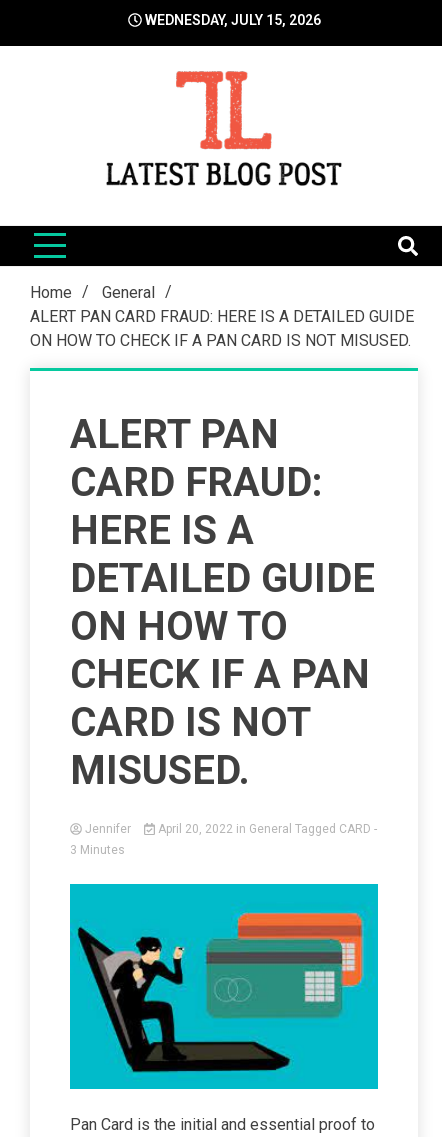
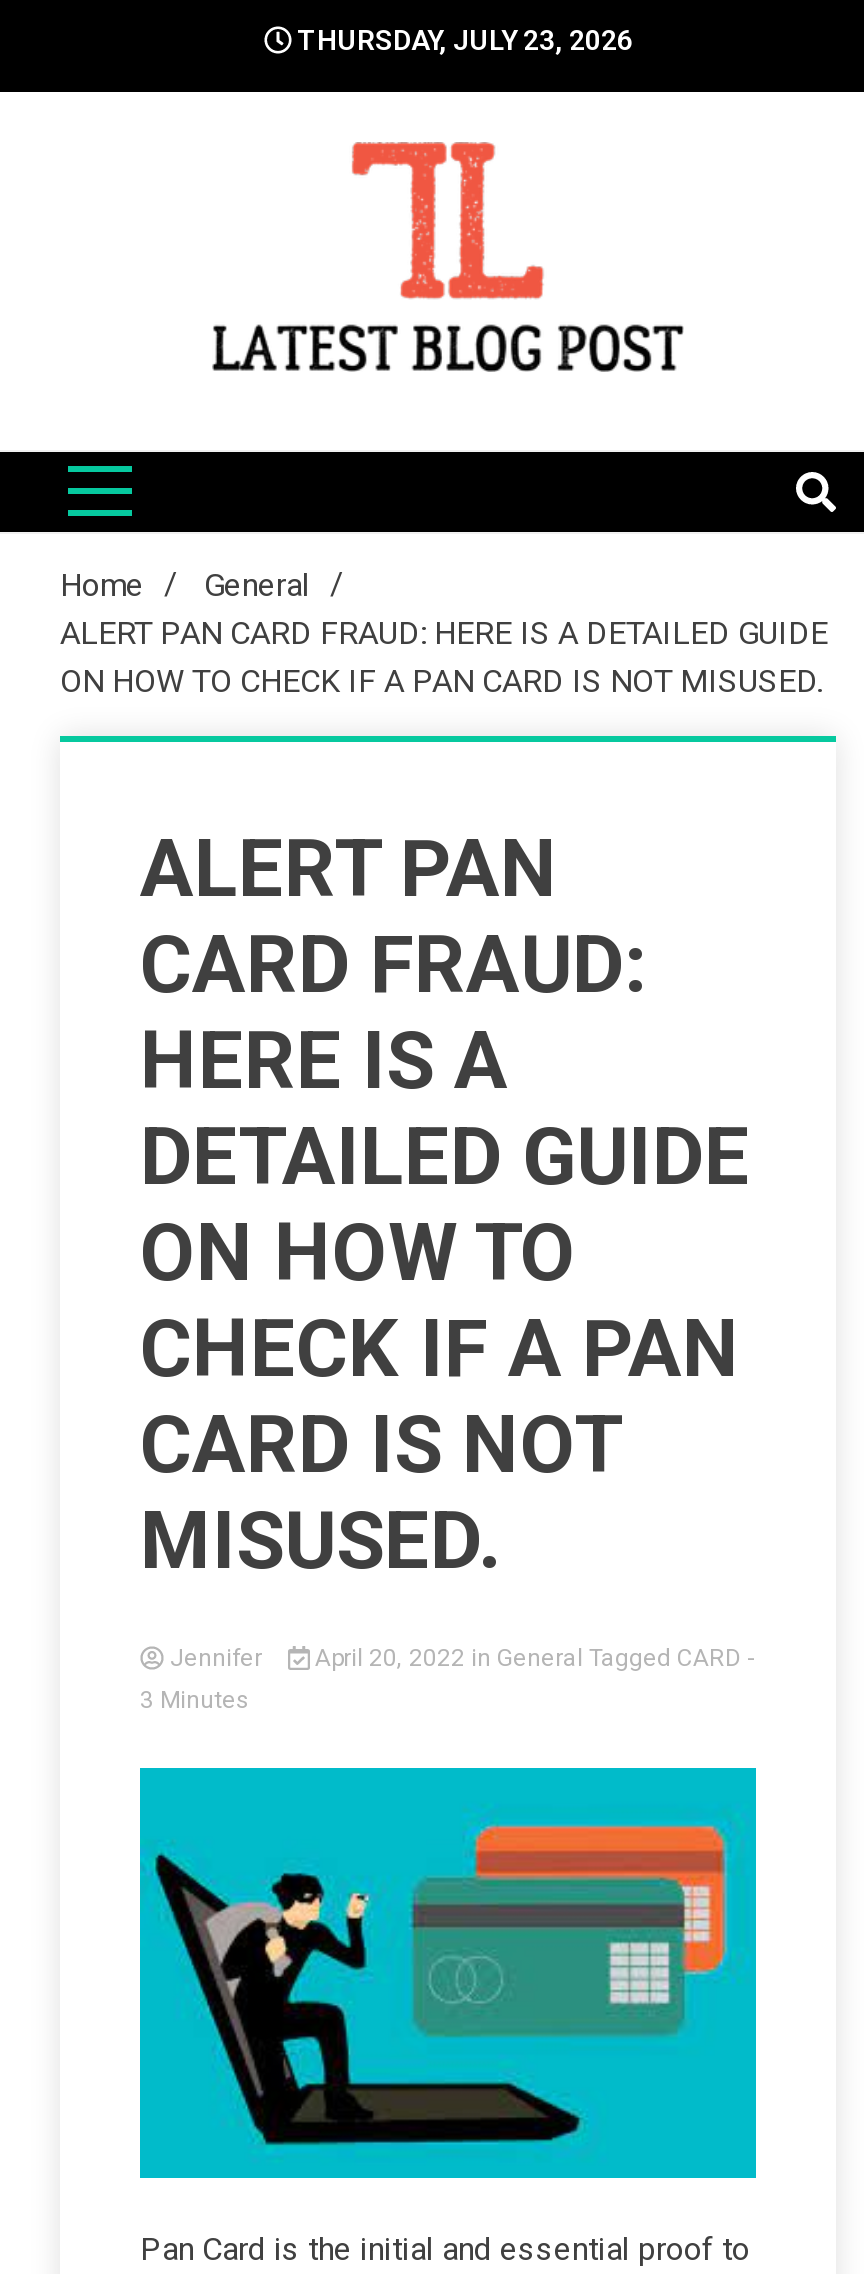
- WEDNESDAY, JULY 15, 2026
+ THURSDAY, JULY 23, 2026
